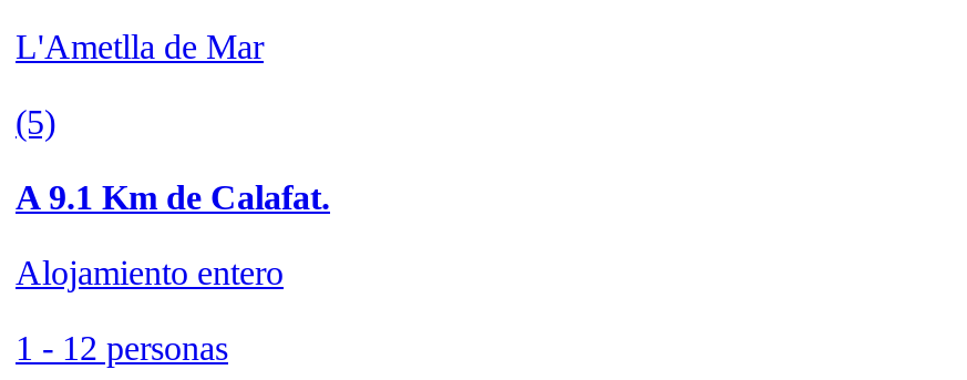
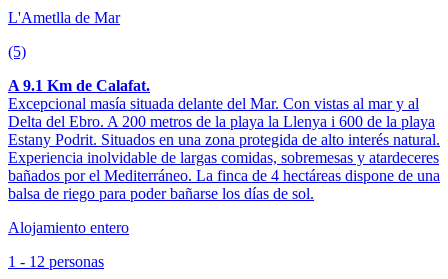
+ Excepcional masía situada delante del Mar. Con vistas al mar y al
+ Delta del Ebro. A 200 metros de la playa la Llenya i 600 de la playa
+ Estany Podrit. Situados en una zona protegida de alto interés natural.
+ Experiencia inolvidable de largas comidas, sobremesas y atardeceres
+ bañados por el Mediterráneo. La finca de 4 hectáreas dispone de una
+ balsa de riego para poder bañarse los días de sol.
